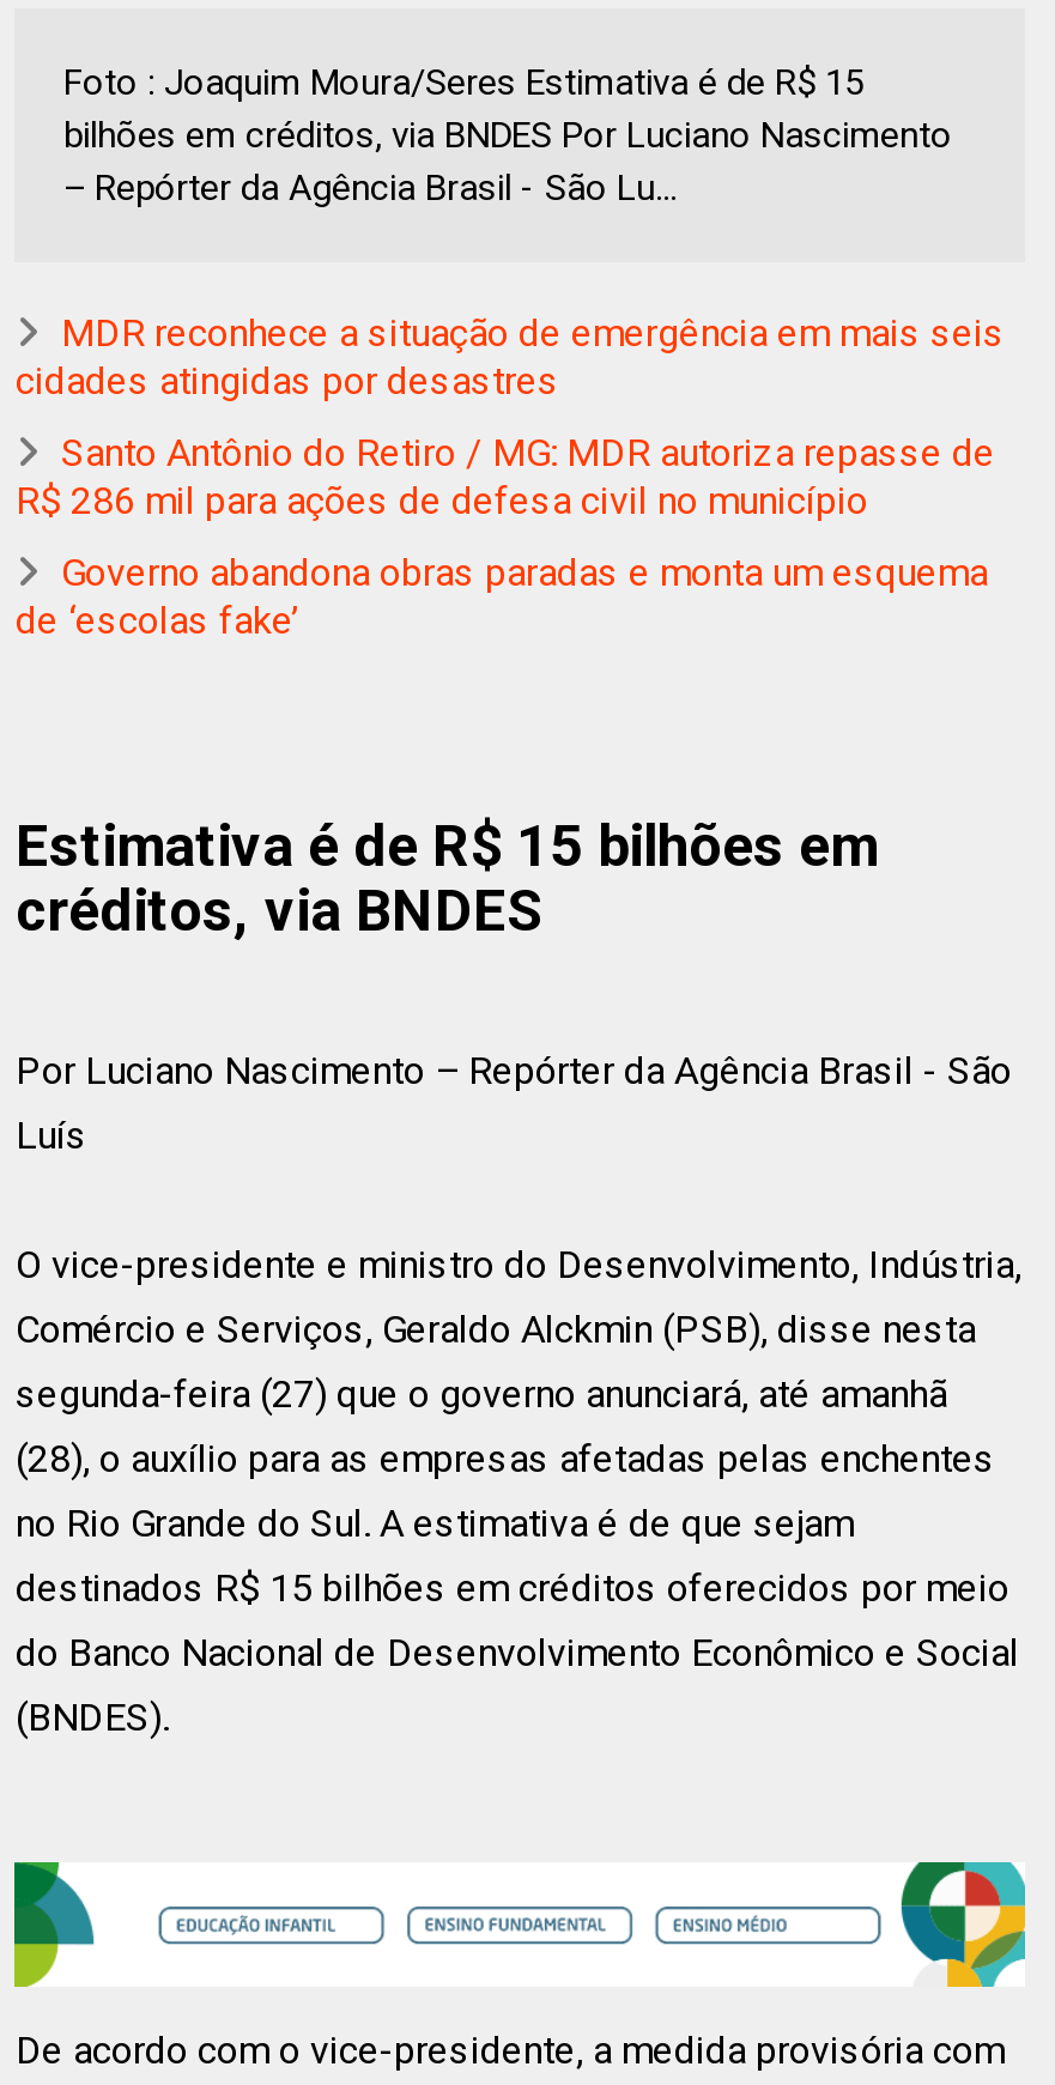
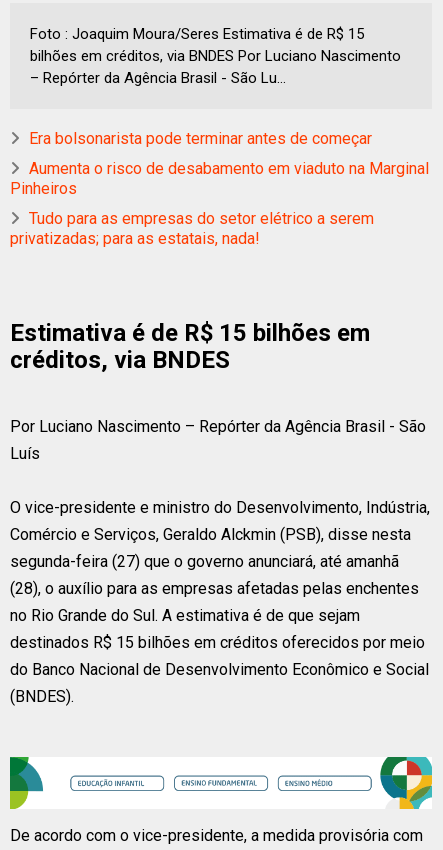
- MDR reconhece a situação de emergência em mais seis
- cidades atingidas por desastres
+ Era bolsonarista pode terminar antes de começar

- Santo Antônio do Retiro / MG: MDR autoriza repasse de
- R$ 286 mil para ações de defesa civil no município
+ Aumenta o risco de desabamento em viaduto na Marginal
+ Pinheiros

- Governo abandona obras paradas e monta um esquema
- de ‘escolas fake’
+ Tudo para as empresas do setor elétrico a serem
+ privatizadas; para as estatais, nada!
